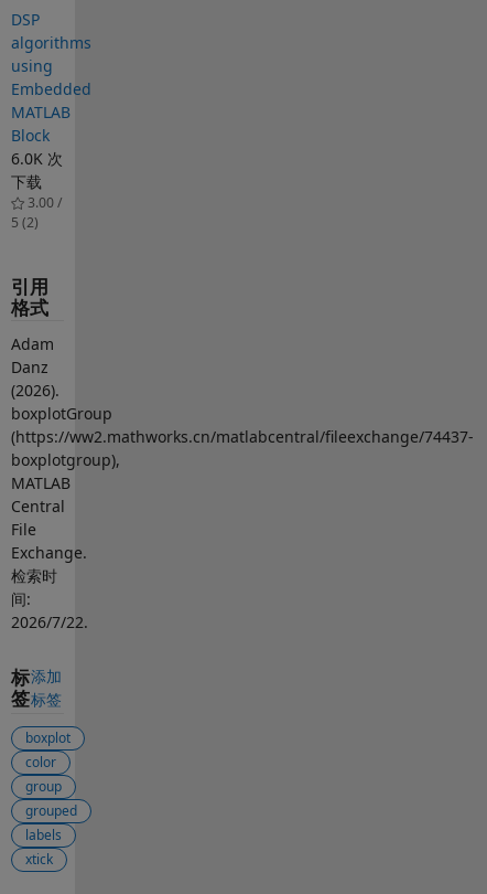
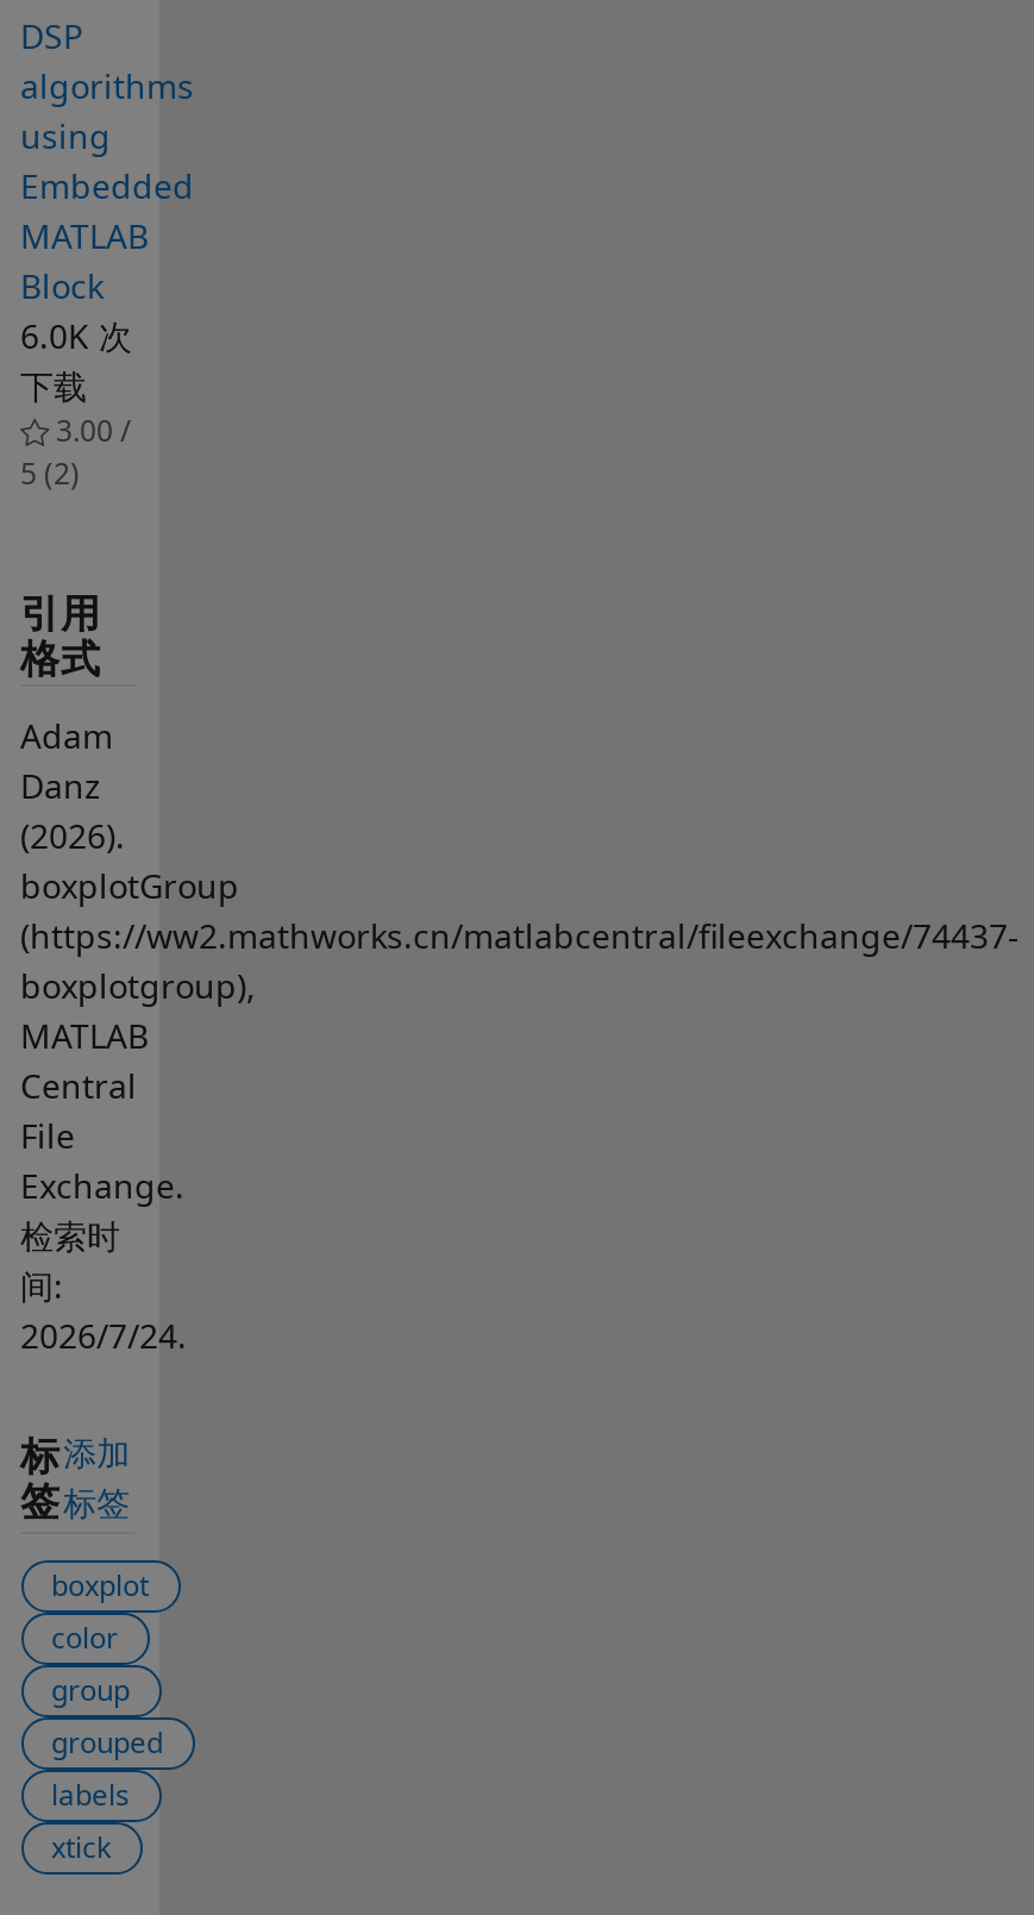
- 2026/7/22.
+ 2026/7/24.
